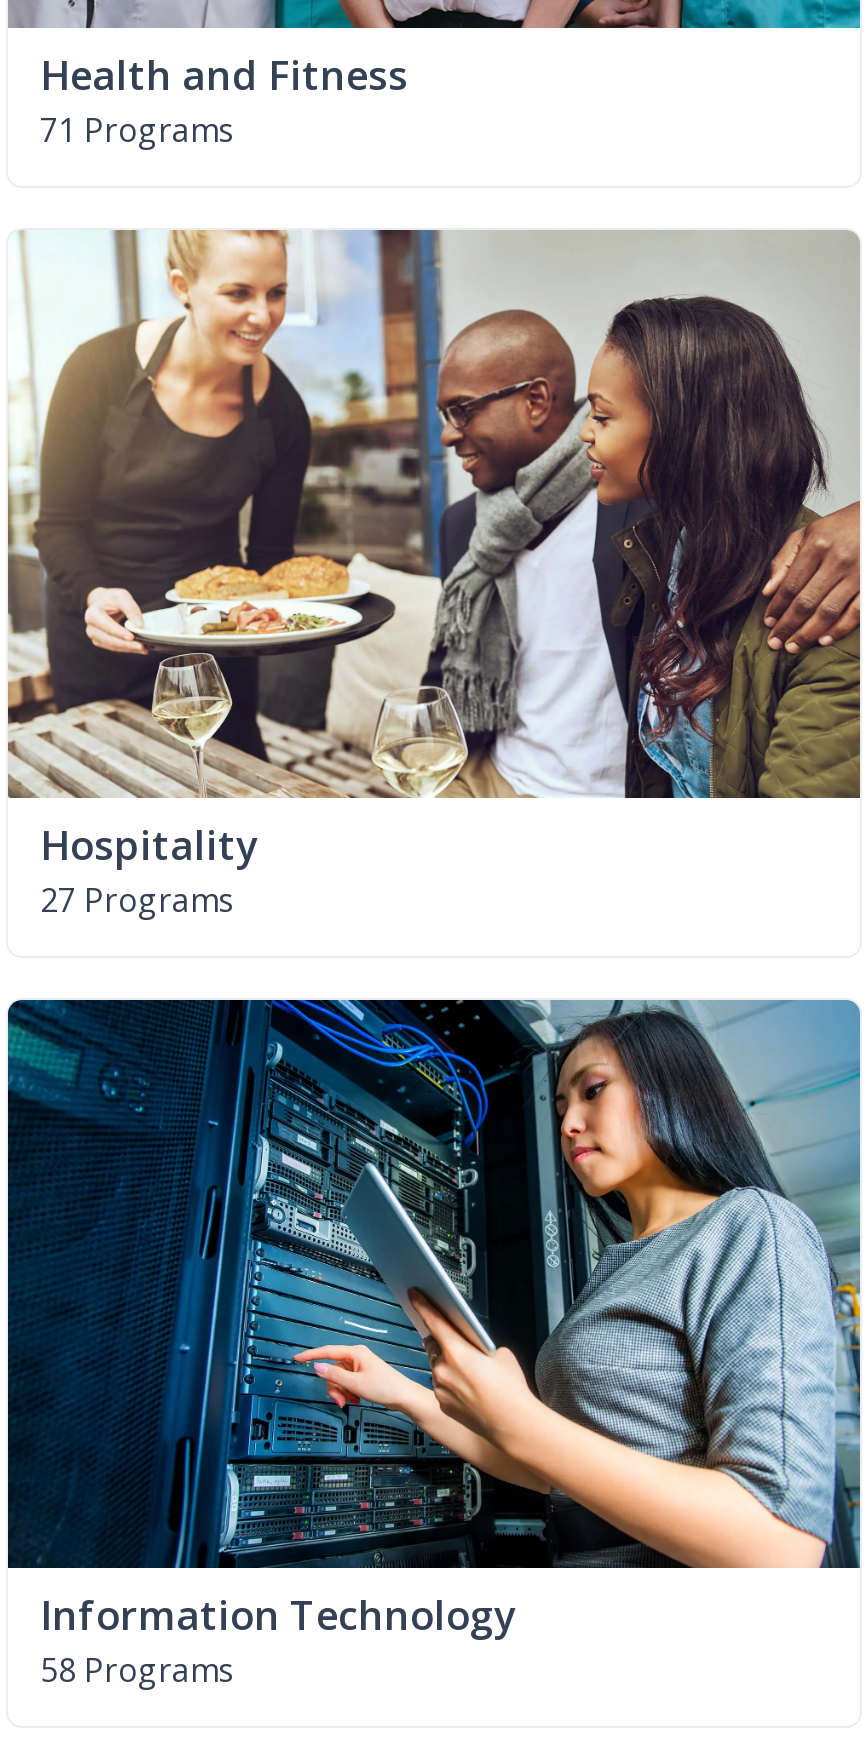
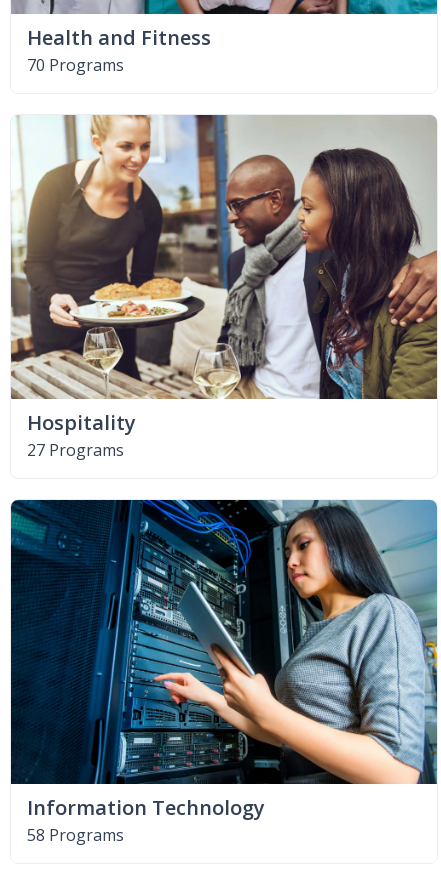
- 71 Programs
+ 70 Programs
